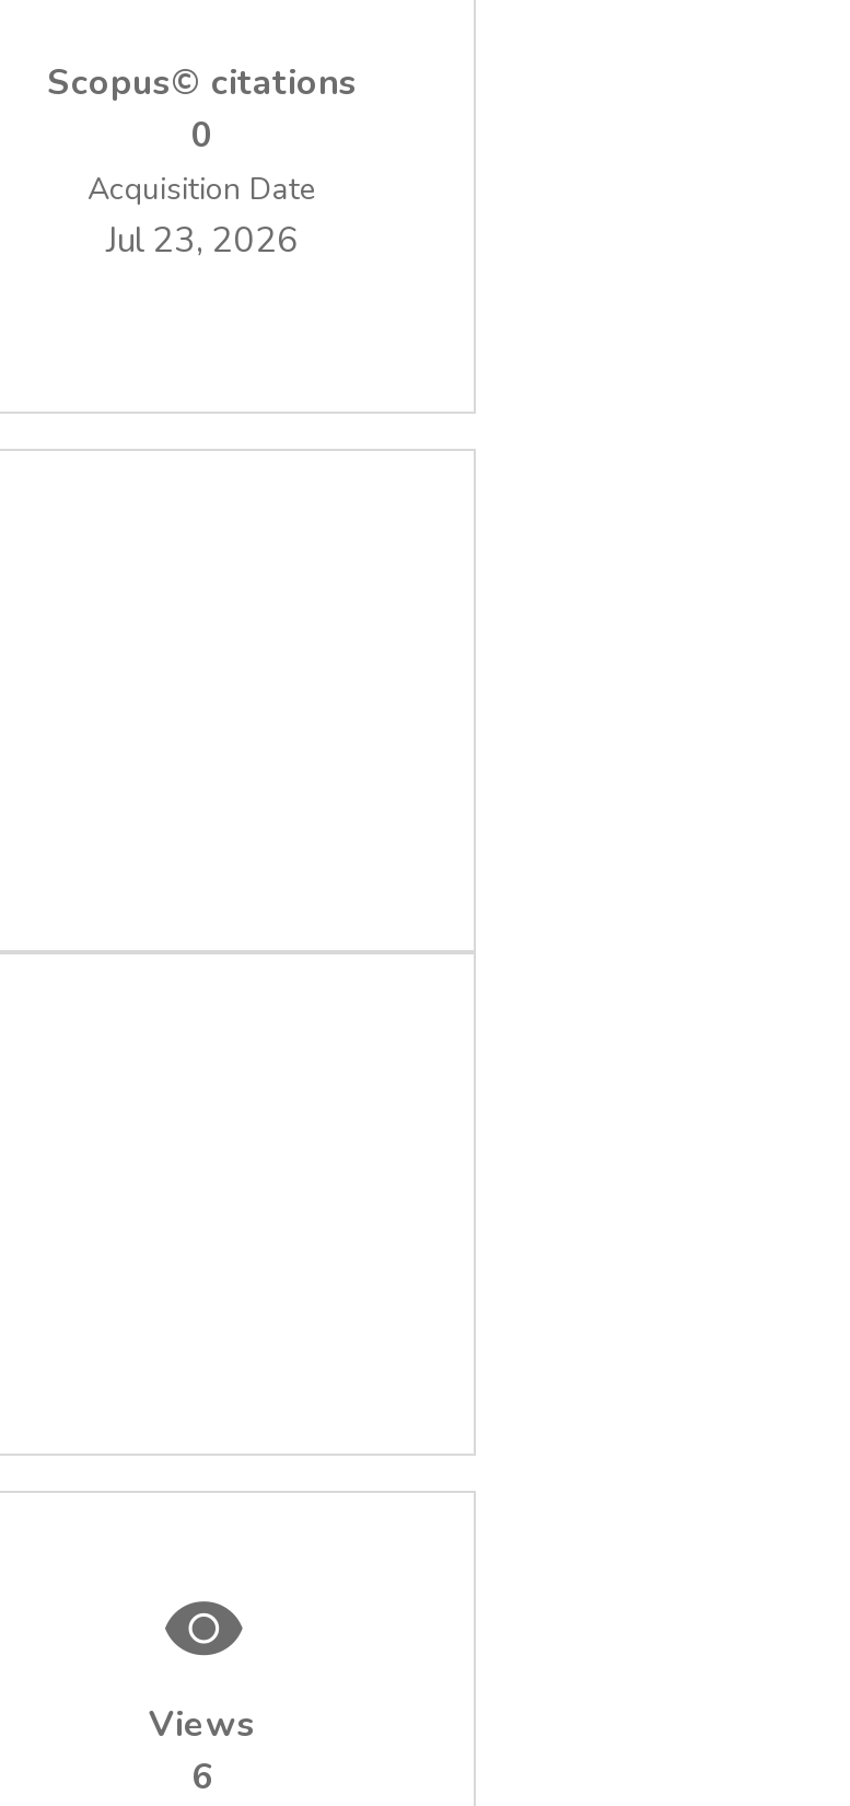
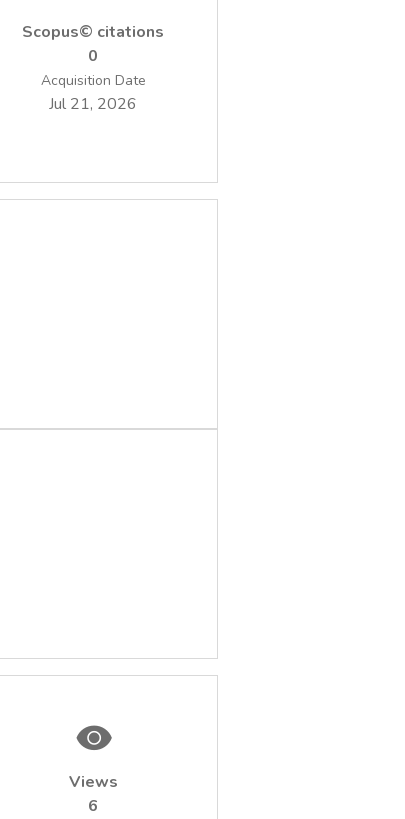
- Jul 23, 2026
+ Jul 21, 2026
